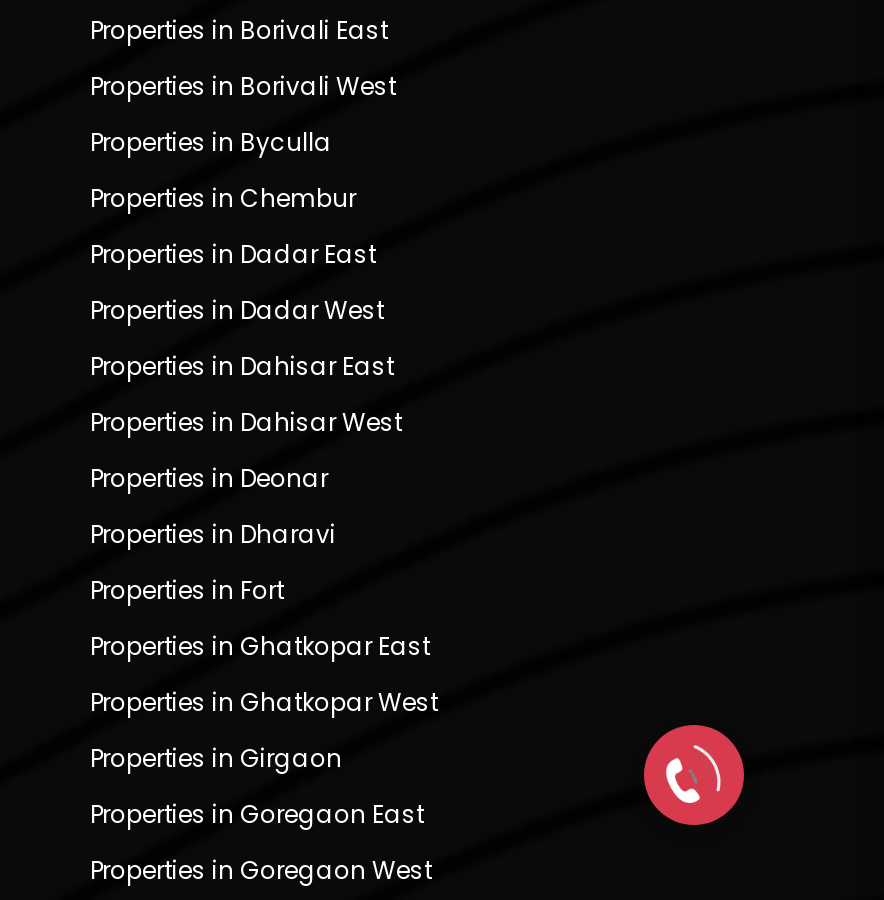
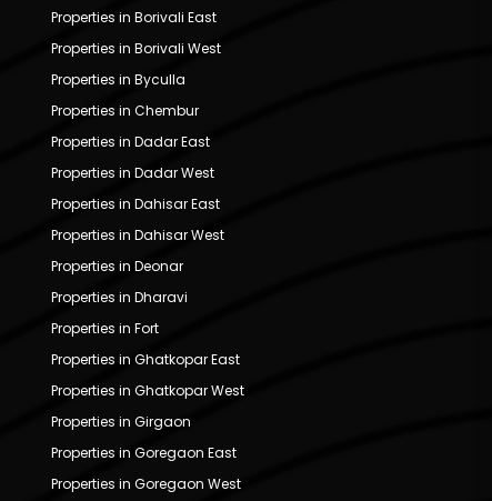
- [image]
